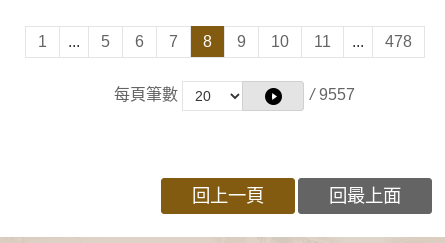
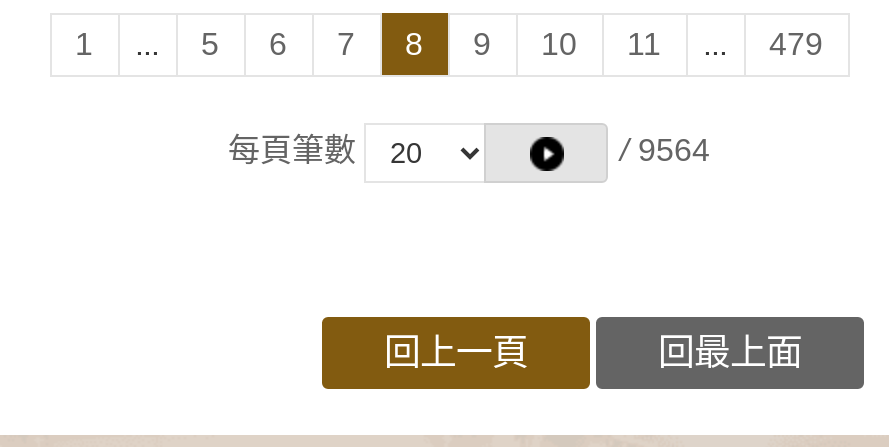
- 478
+ 479

- / 9557
+ / 9564
